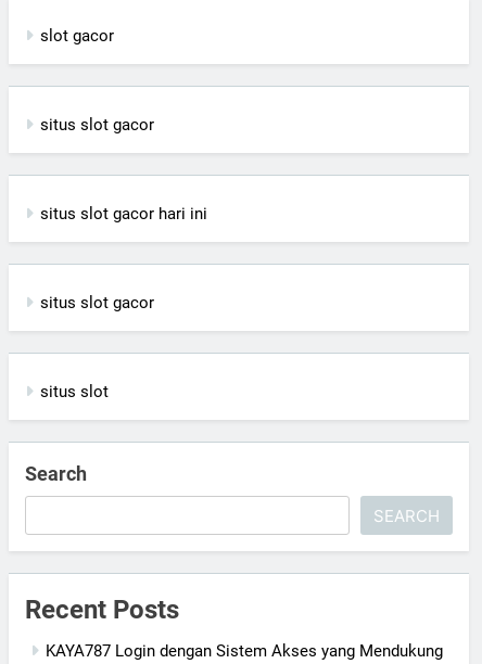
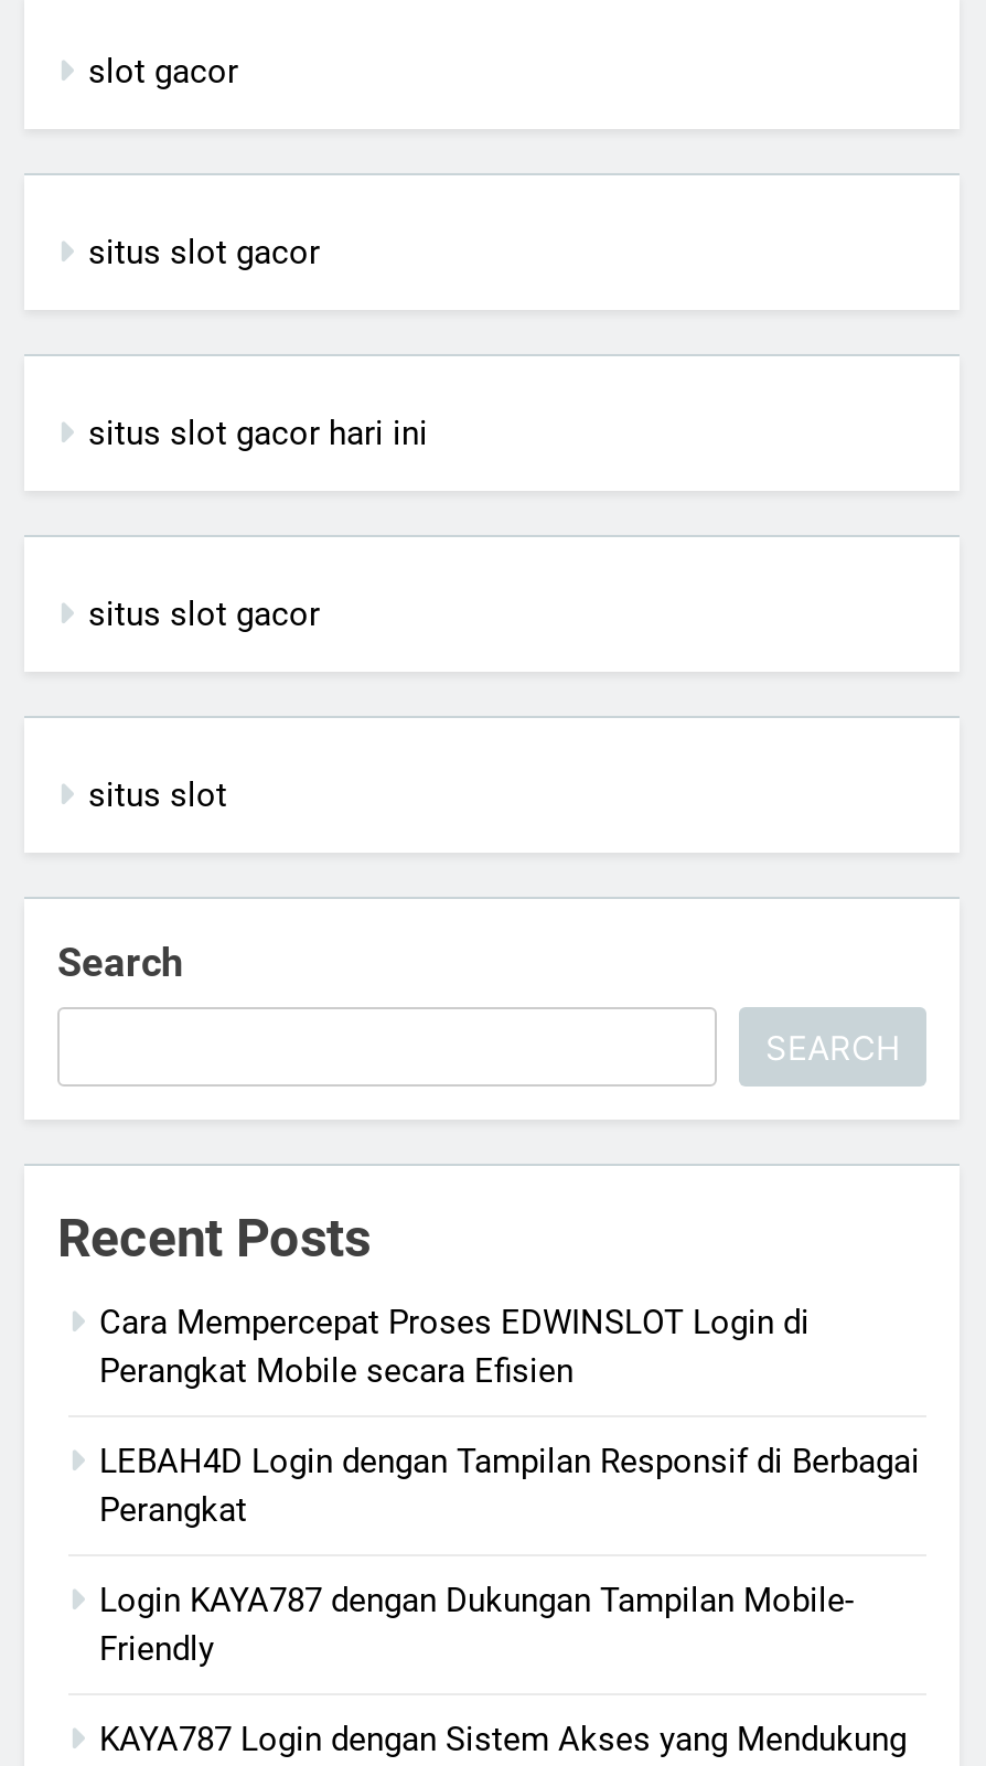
+ Cara Mempercepat Proses EDWINSLOT Login di
+ Perangkat Mobile secara Efisien
+ LEBAH4D Login dengan Tampilan Responsif di Berbagai
+ Perangkat
+ Login KAYA787 dengan Dukungan Tampilan Mobile-
+ Friendly
